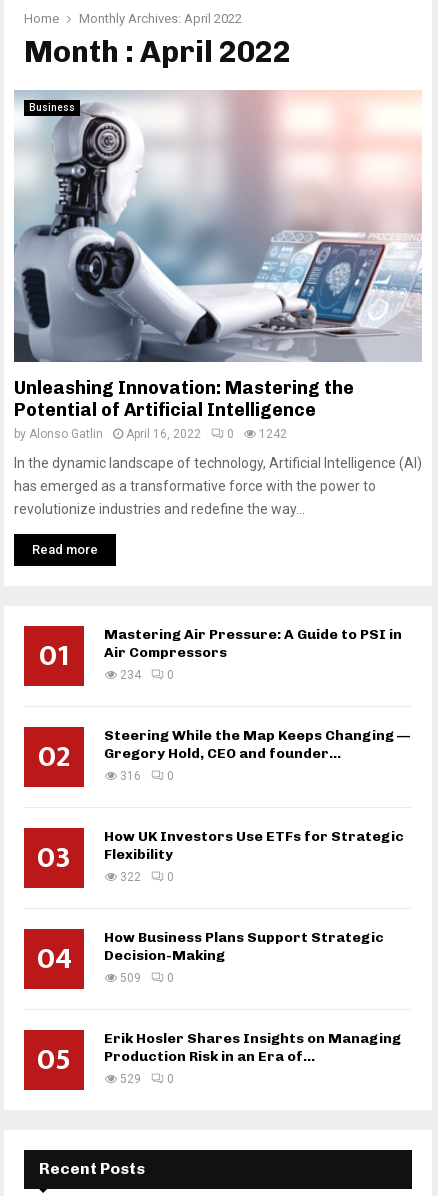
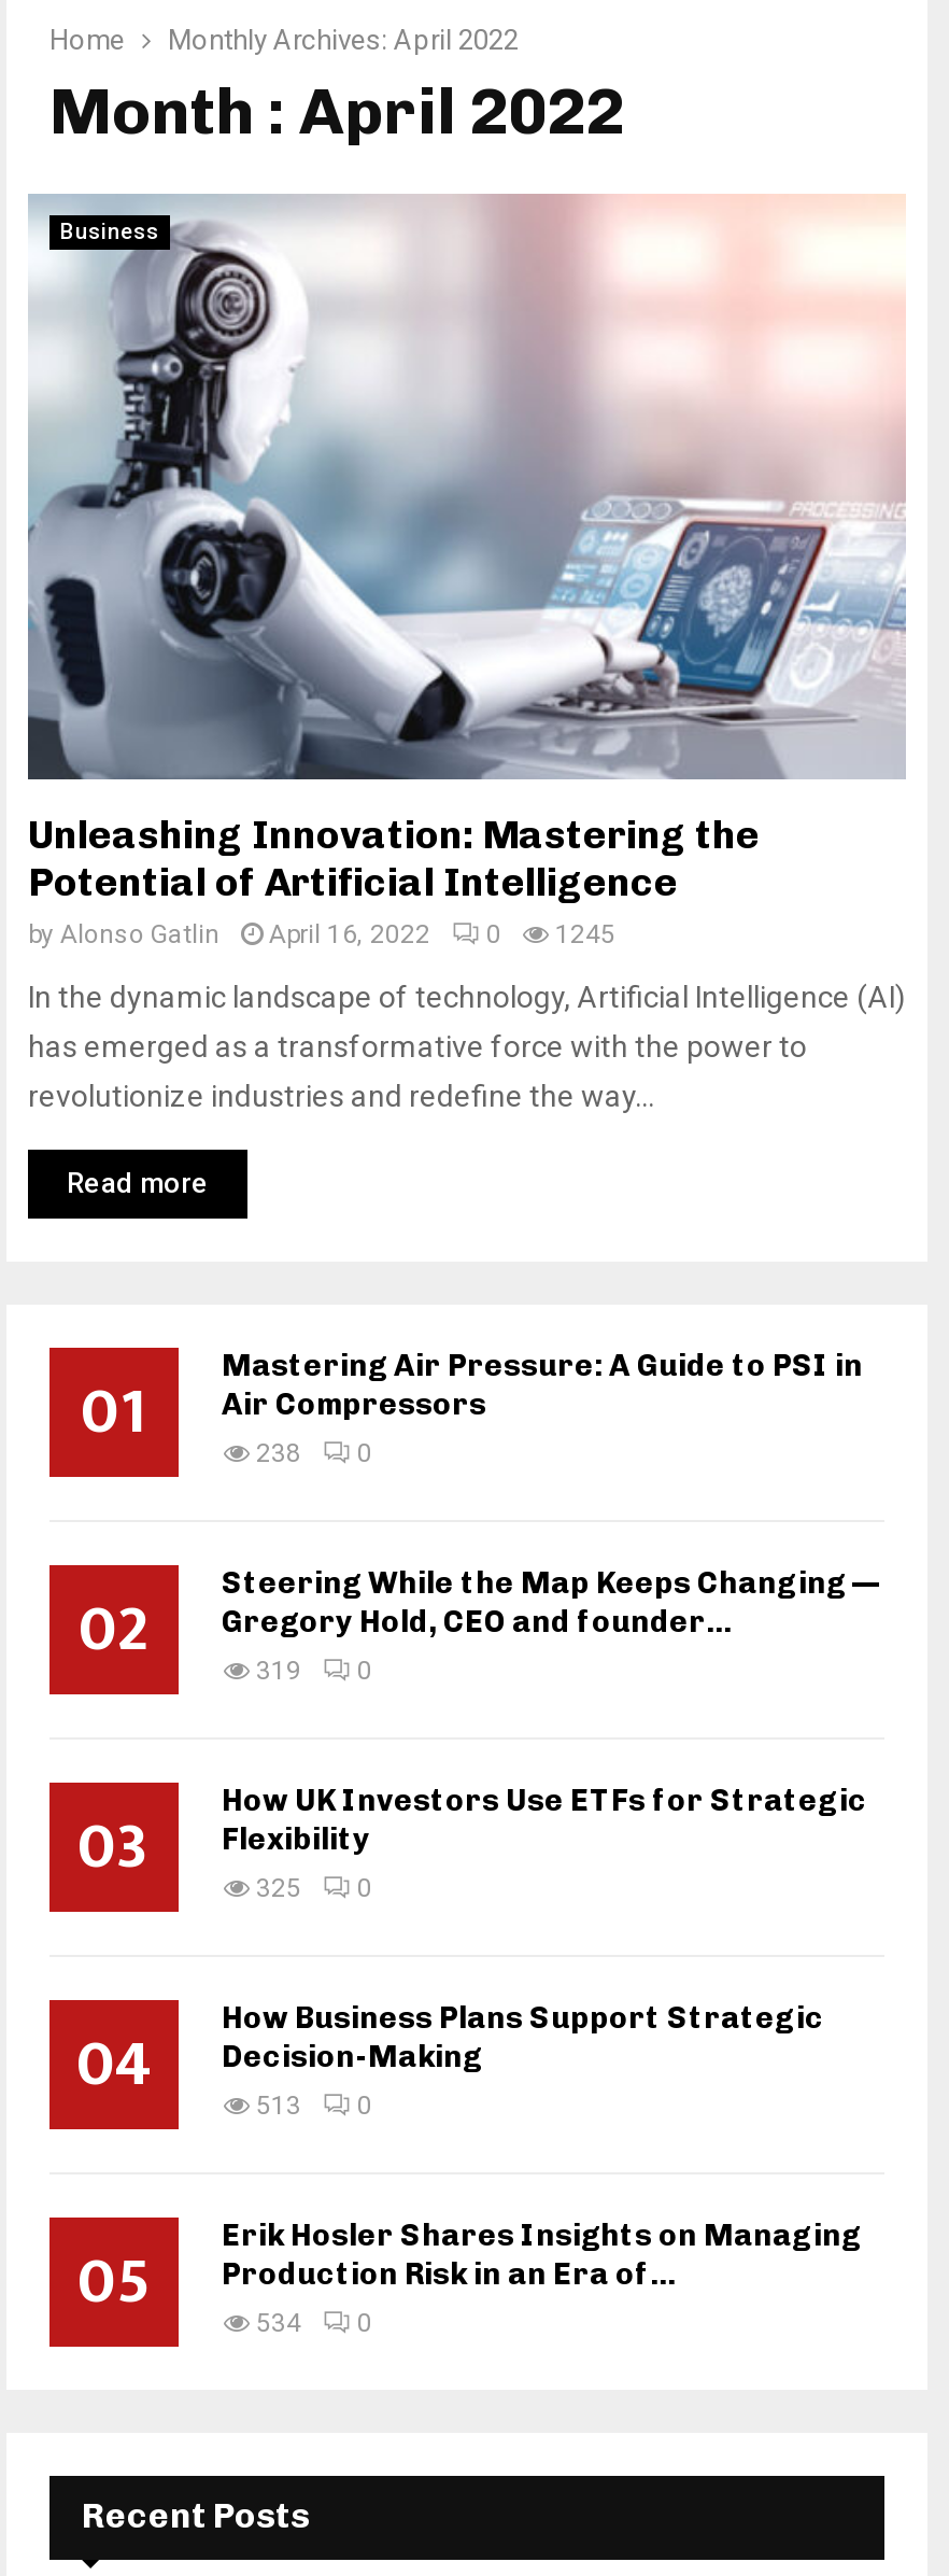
- by Alonso Gatlin April 16, 2022 0 1242
+ by Alonso Gatlin April 16, 2022 0 1245

- 234 0
+ 238 0

- 316 0
+ 319 0

- 322 0
+ 325 0

- 509 0
+ 513 0

- 529 0
+ 534 0
